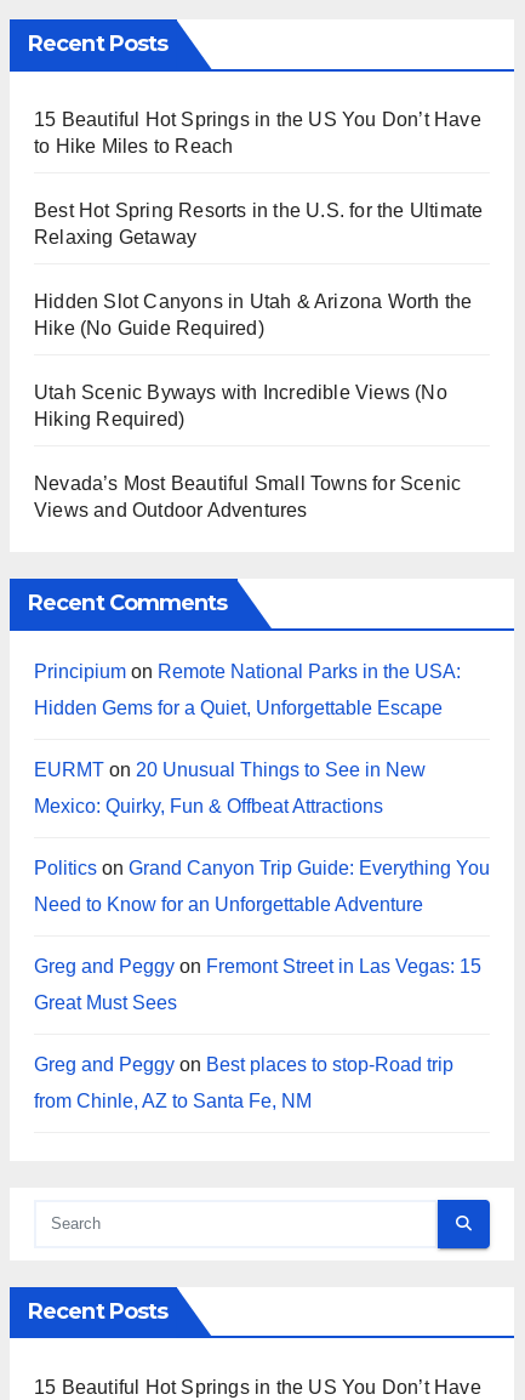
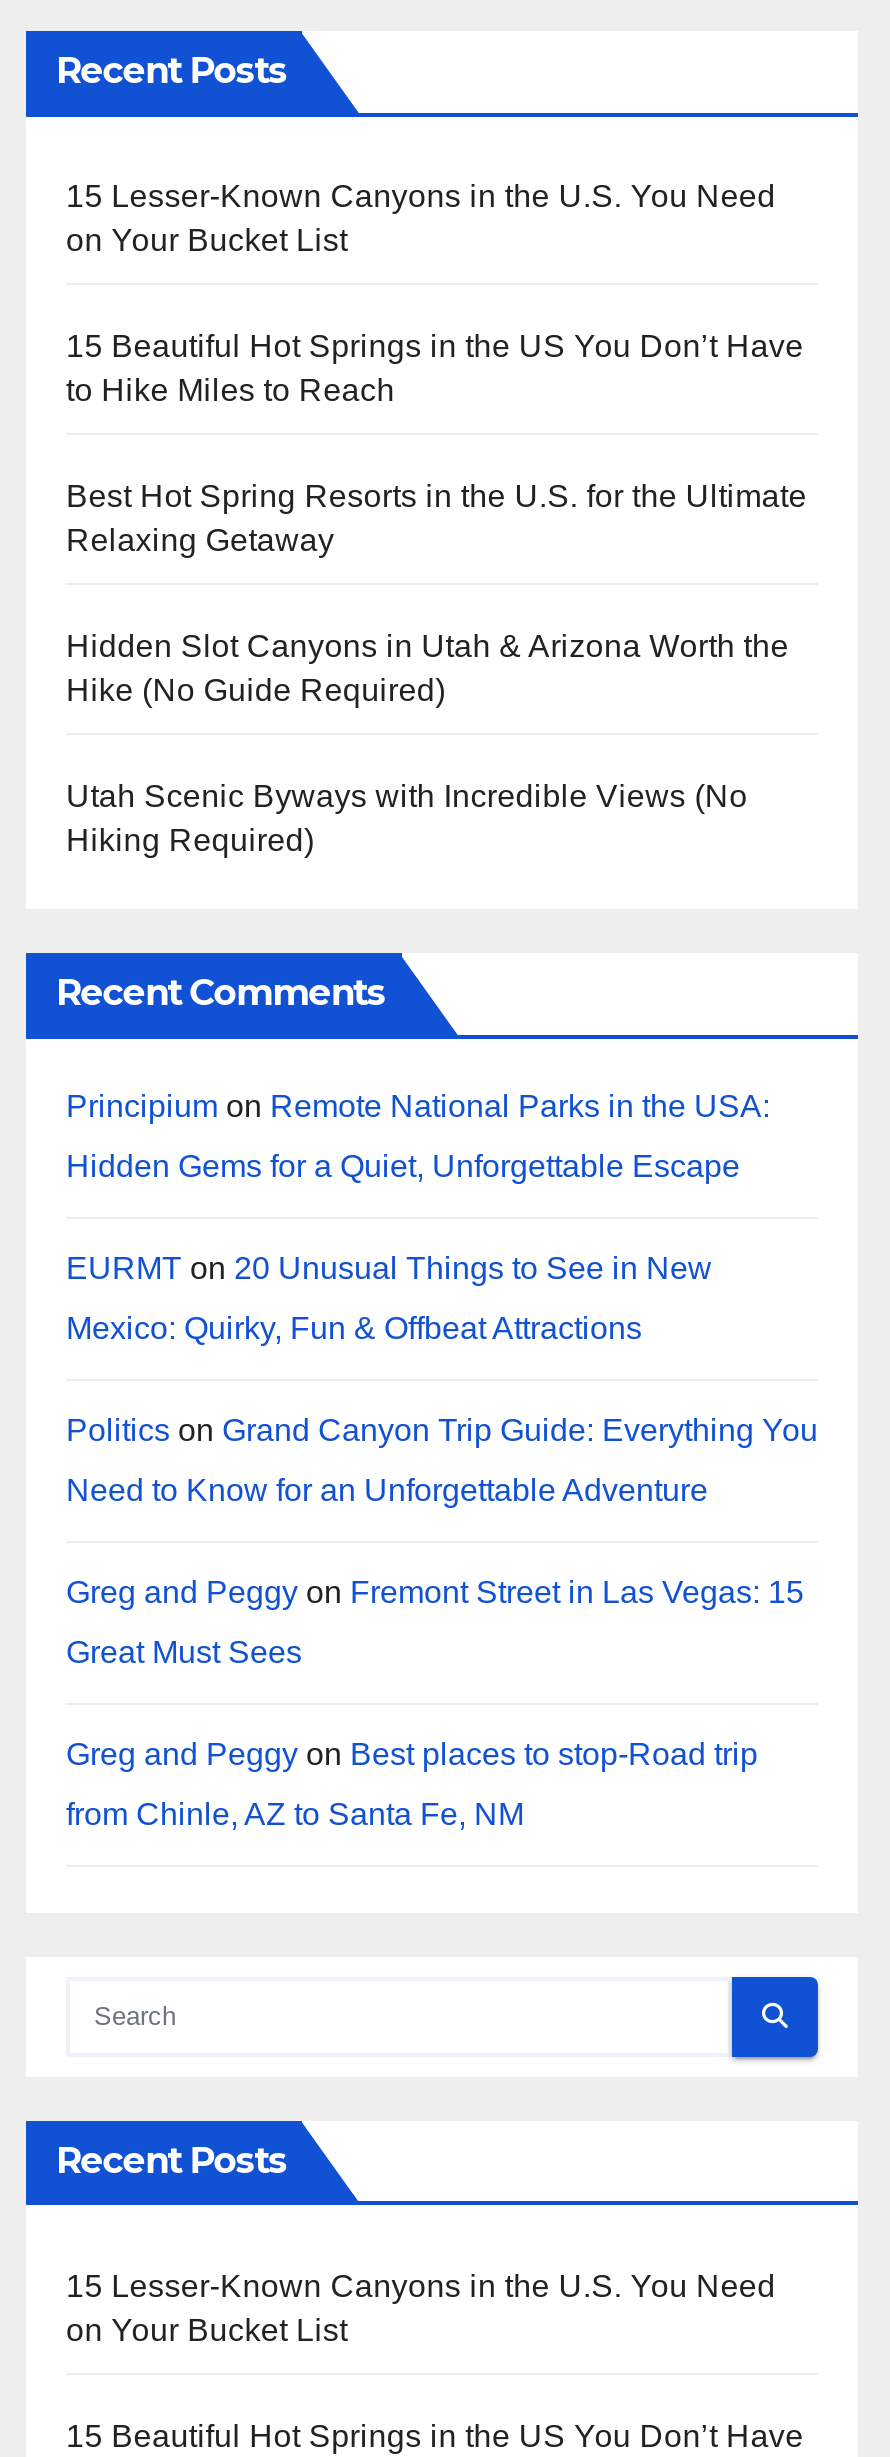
+ 15 Lesser-Known Canyons in the U.S. You Need
+ on Your Bucket List

- Nevada’s Most Beautiful Small Towns for Scenic
- Views and Outdoor Adventures

+ 15 Lesser-Known Canyons in the U.S. You Need
+ on Your Bucket List
